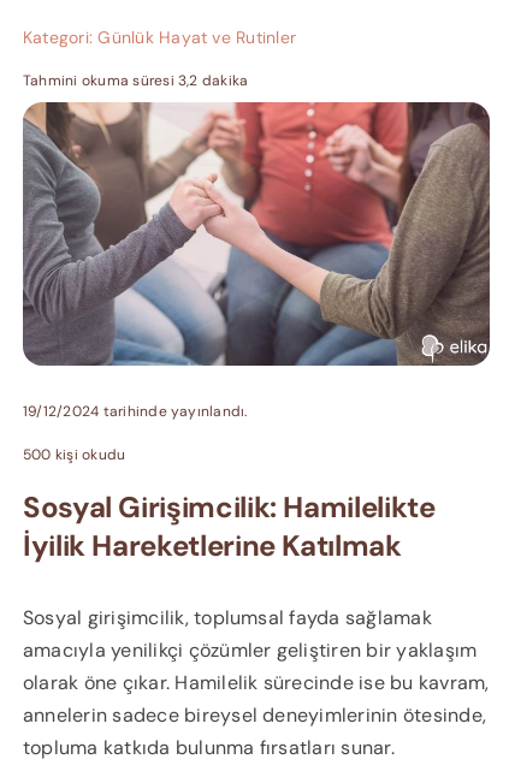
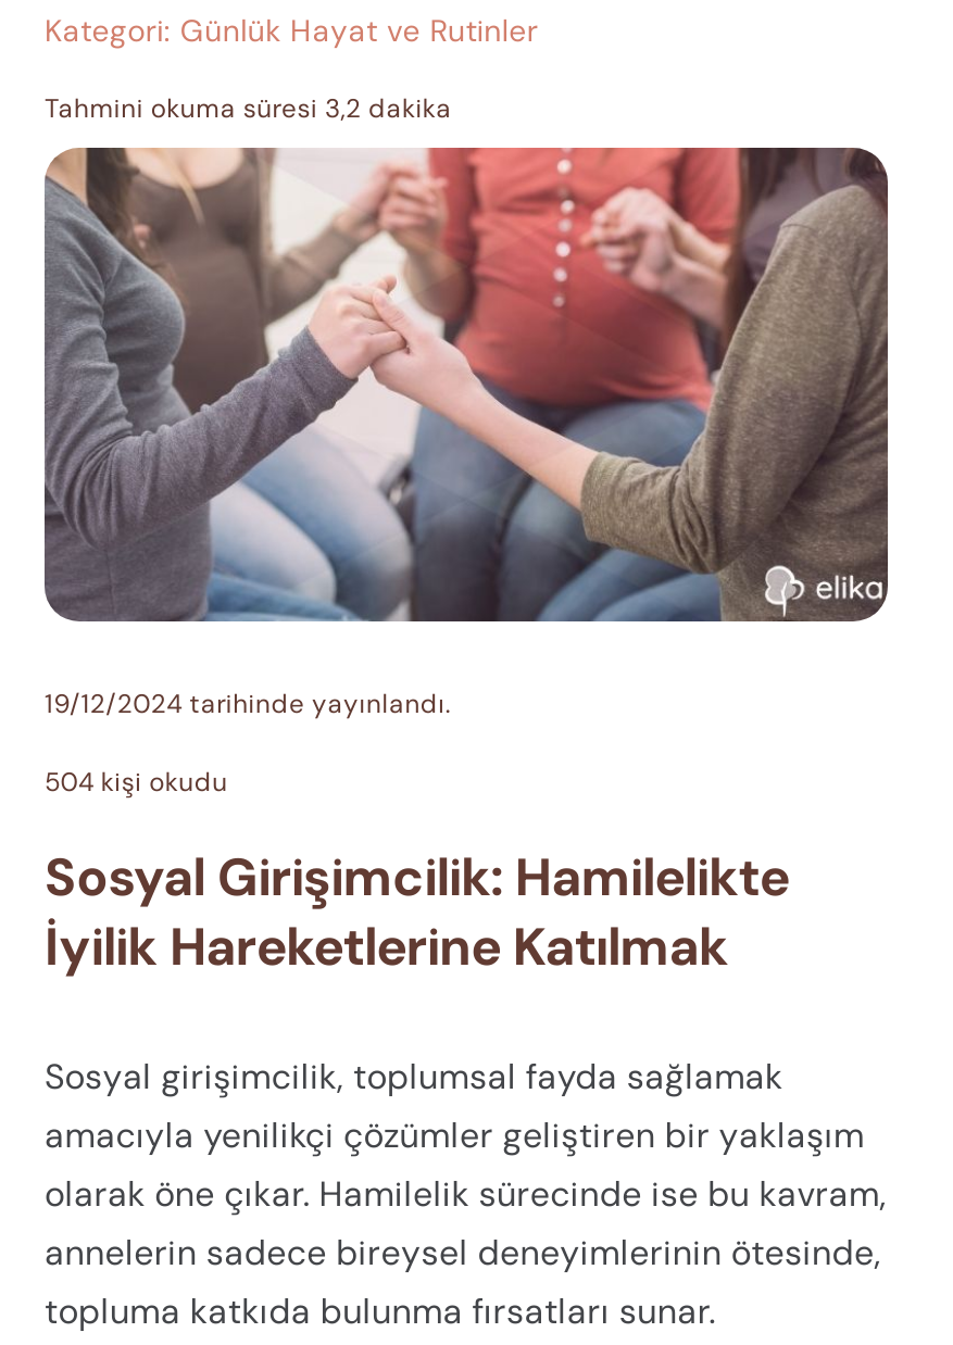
- 500 kişi okudu
+ 504 kişi okudu
